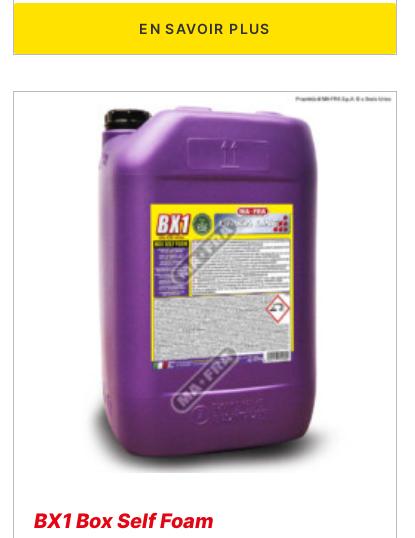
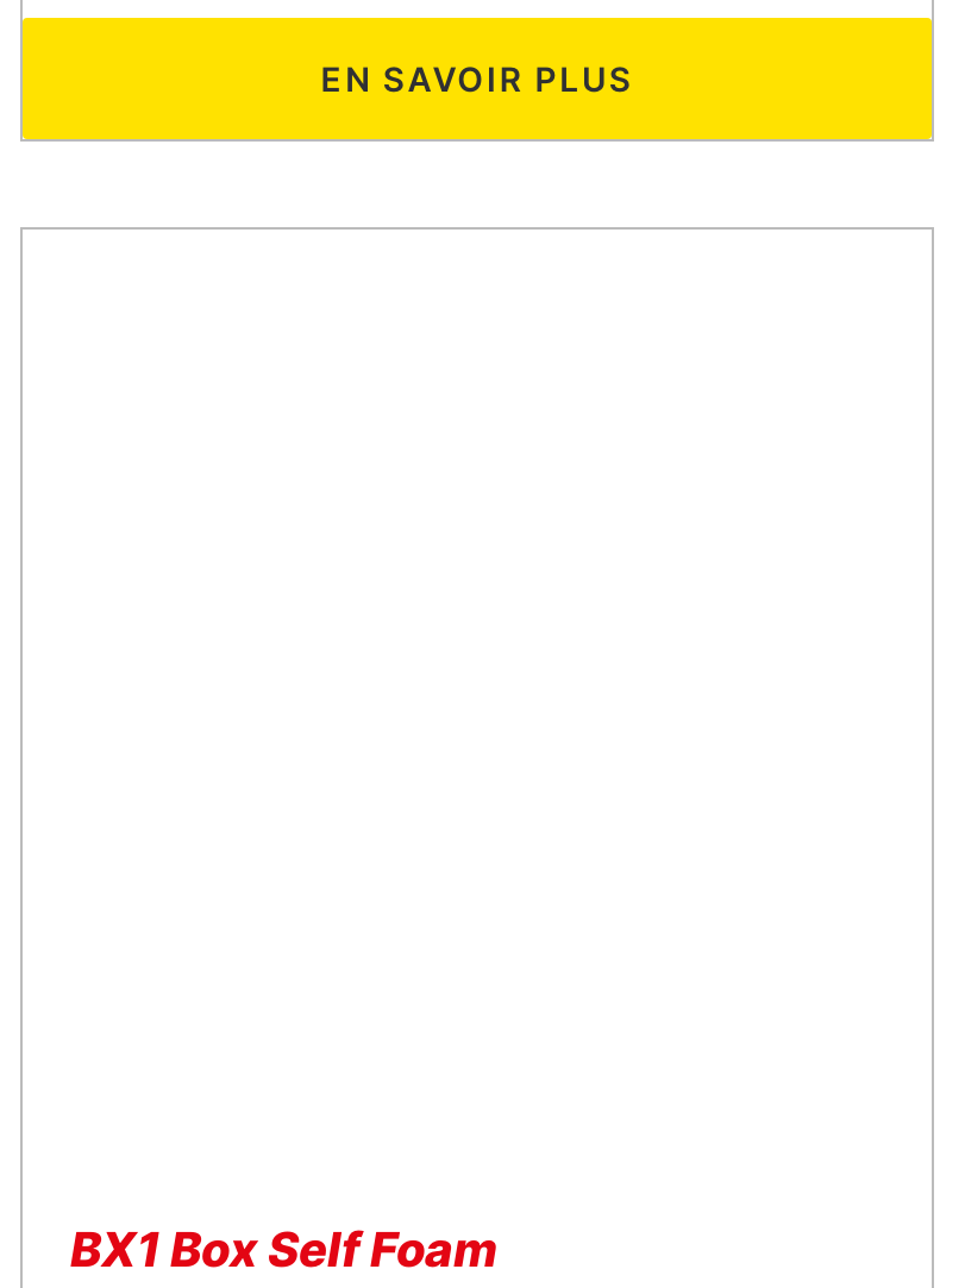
- [image]
